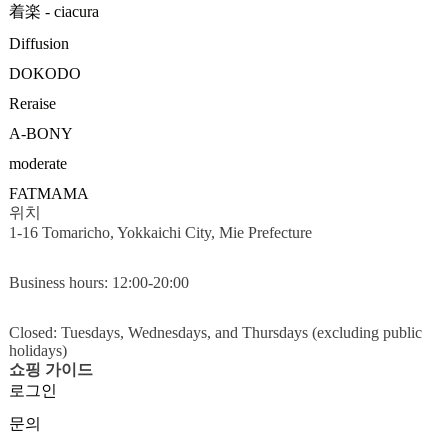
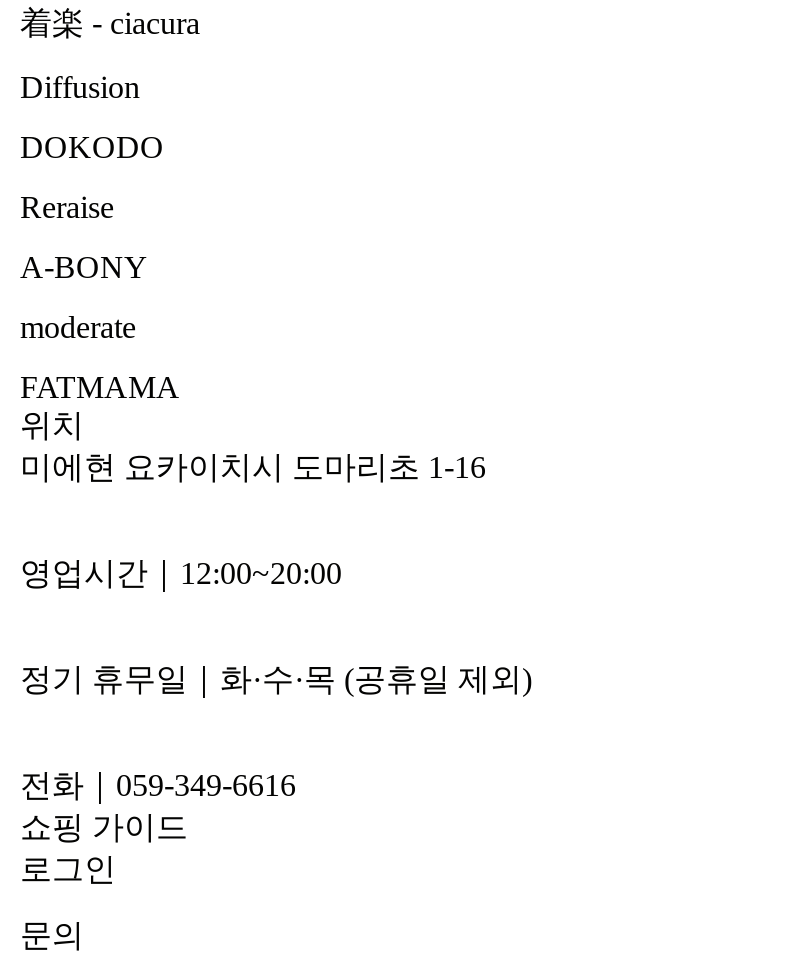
- 1-16 Tomaricho, Yokkaichi City, Mie Prefecture
- Business hours: 12:00-20:00
- Closed: Tuesdays, Wednesdays, and Thursdays (excluding public
- holidays)
+ 미에현 요카이치시 도마리초 1-16
+ 영업시간｜12:00~20:00
+ 정기 휴무일｜화·수·목 (공휴일 제외)
+ 전화｜059-349-6616
